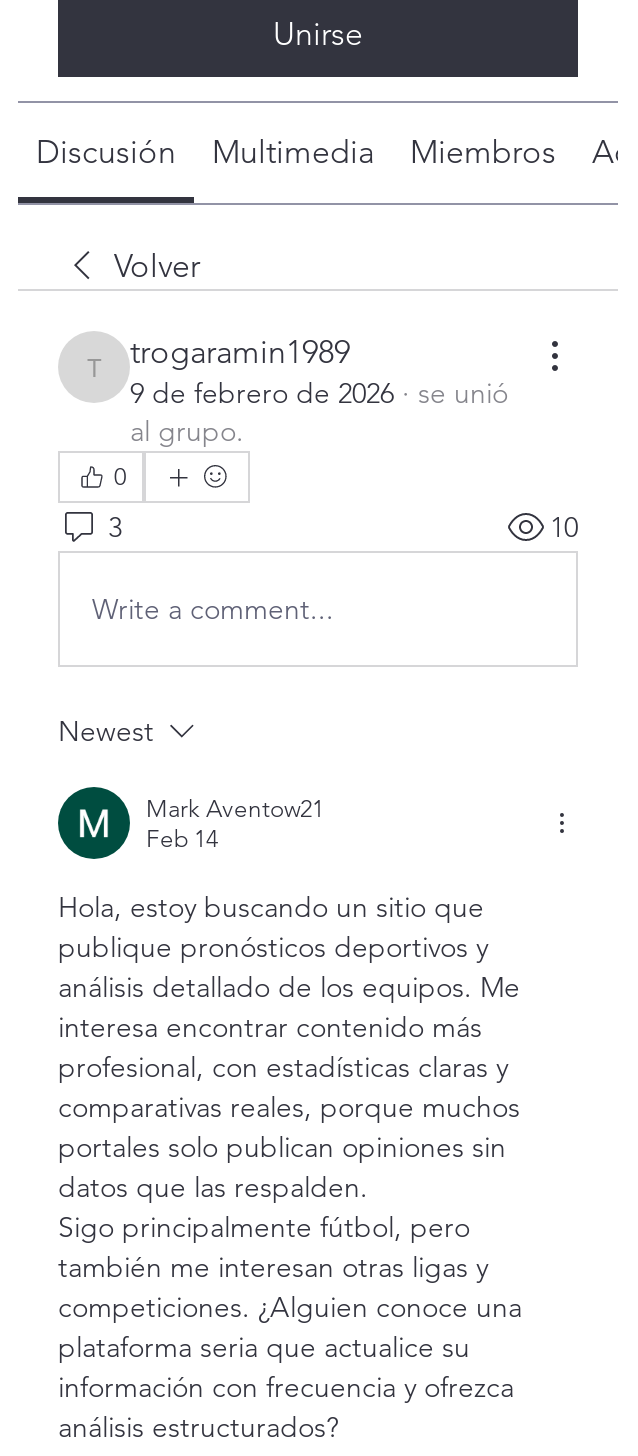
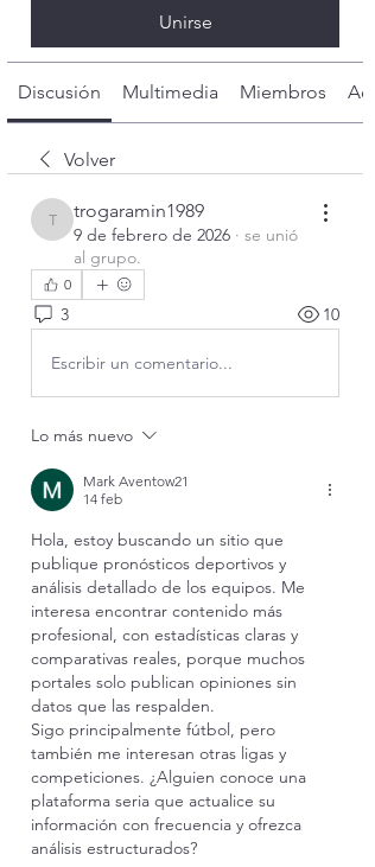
- Write a comment...
+ Escribir un comentario...

- Newest
+ Lo más nuevo

- Feb 14
+ 14 feb
